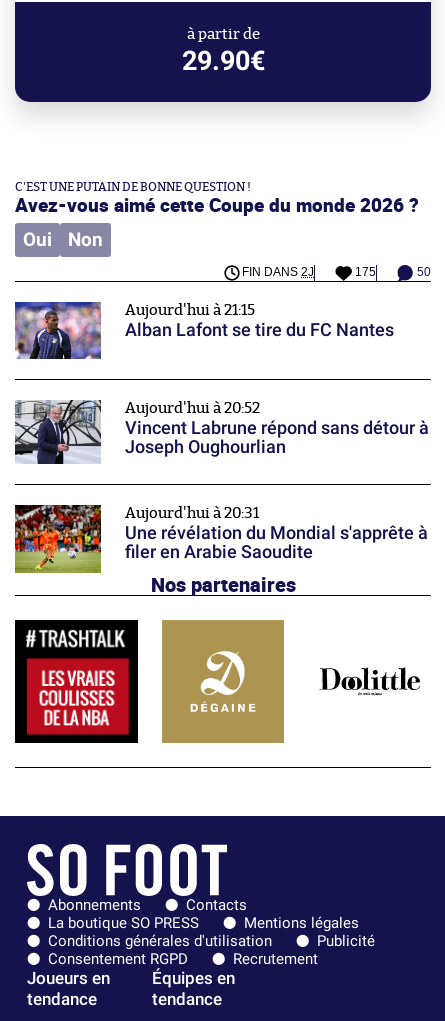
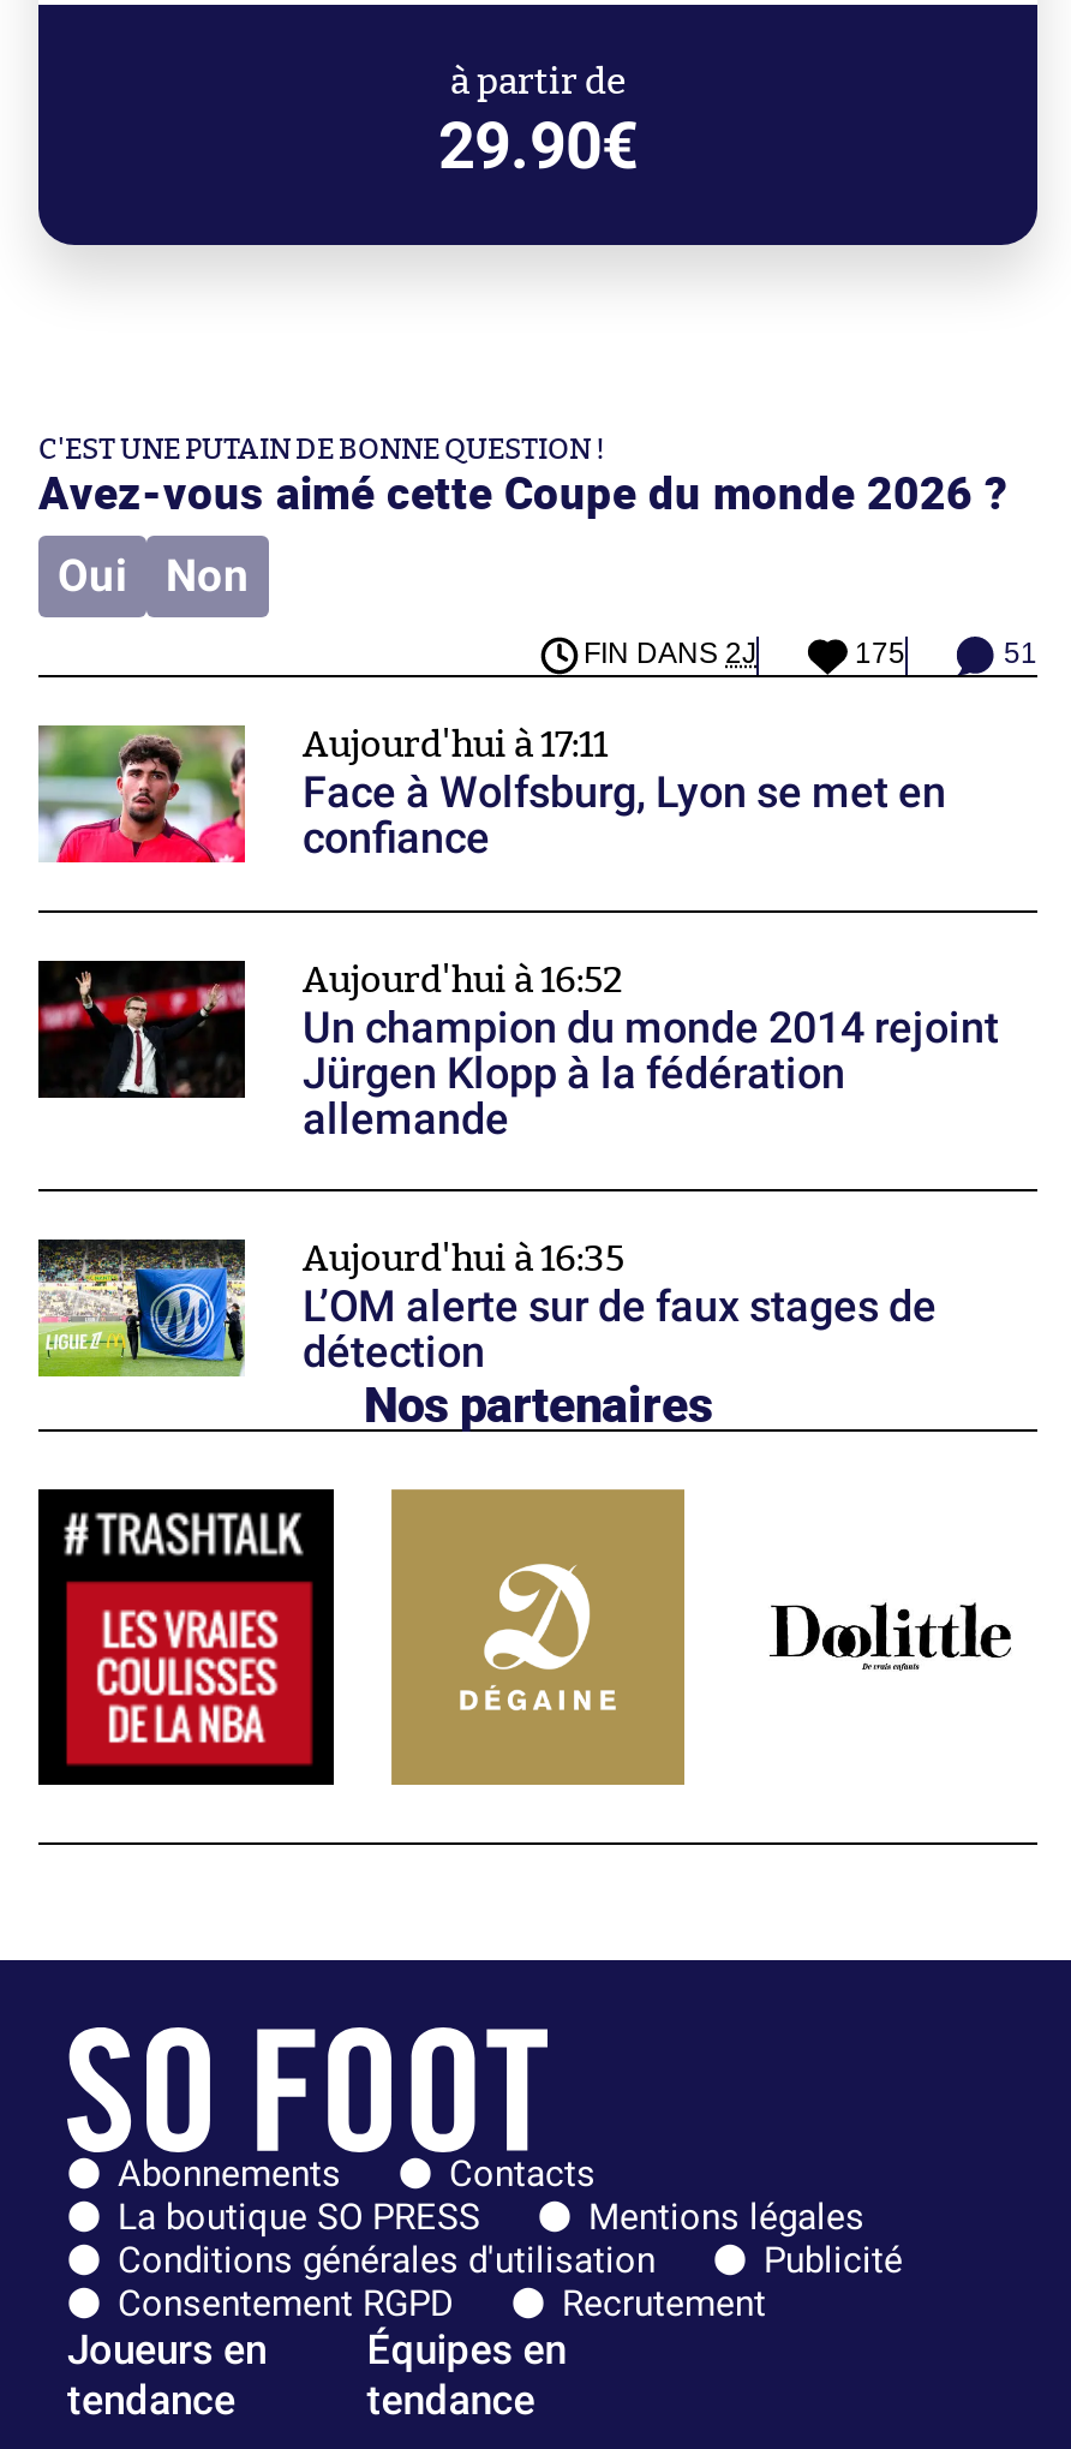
- 50
+ 51

- [image]
- Aujourd'hui à 21:15
- Alban Lafont se tire du FC Nantes
+ [image]
+ Aujourd'hui à 17:11
+ Face à Wolfsburg, Lyon se met en
+ confiance

- [image]
- Aujourd'hui à 20:52
- Vincent Labrune répond sans détour à
- Joseph Oughourlian
+ [image]
+ Aujourd'hui à 16:52
+ Un champion du monde 2014 rejoint
+ Jürgen Klopp à la fédération
+ allemande

- [image]
- Aujourd'hui à 20:31
- Une révélation du Mondial s'apprête à
- filer en Arabie Saoudite
+ [image]
+ Aujourd'hui à 16:35
+ L’OM alerte sur de faux stages de
+ détection
